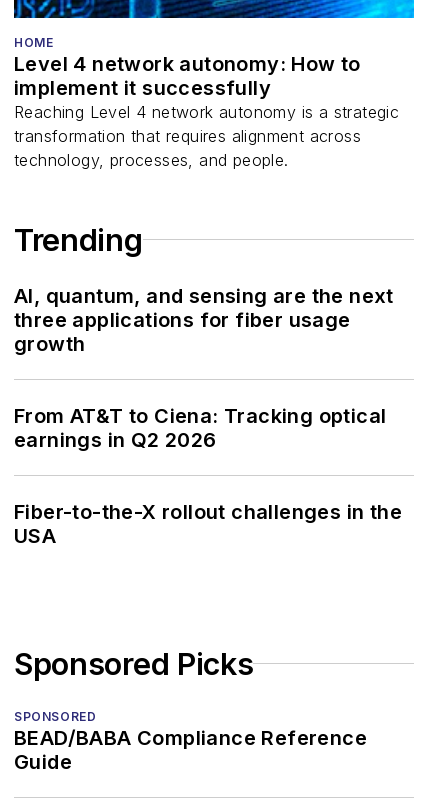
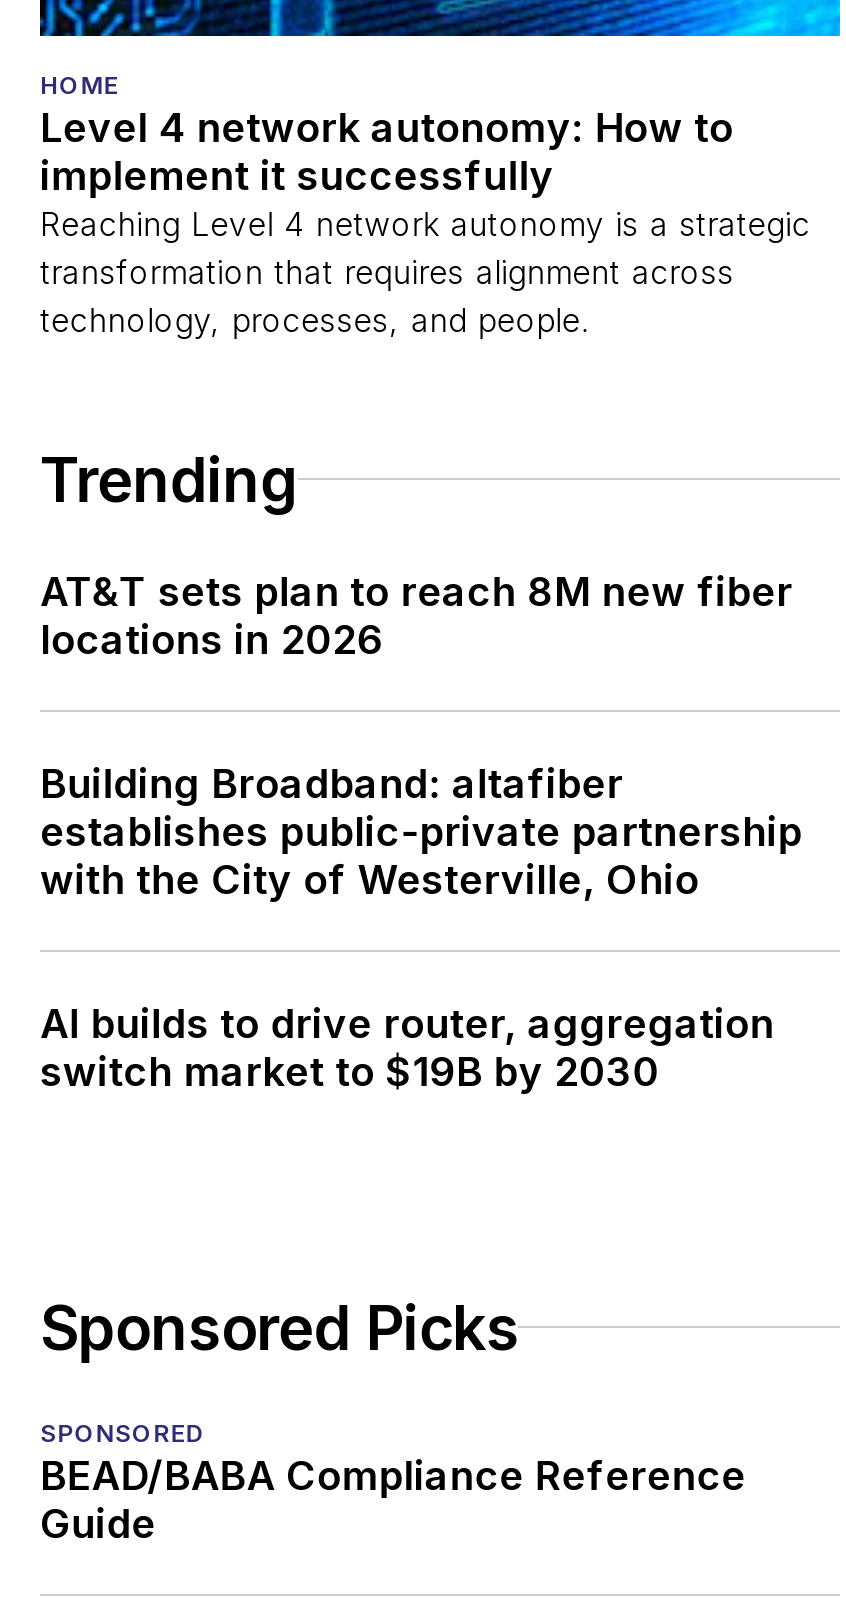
- AI, quantum, and sensing are the next
- three applications for fiber usage
- growth
+ AT&T sets plan to reach 8M new fiber
+ locations in 2026

- From AT&T to Ciena: Tracking optical
- earnings in Q2 2026
+ Building Broadband: altafiber
+ establishes public-private partnership
+ with the City of Westerville, Ohio

- Fiber-to-the-X rollout challenges in the
- USA
+ AI builds to drive router, aggregation
+ switch market to $19B by 2030
